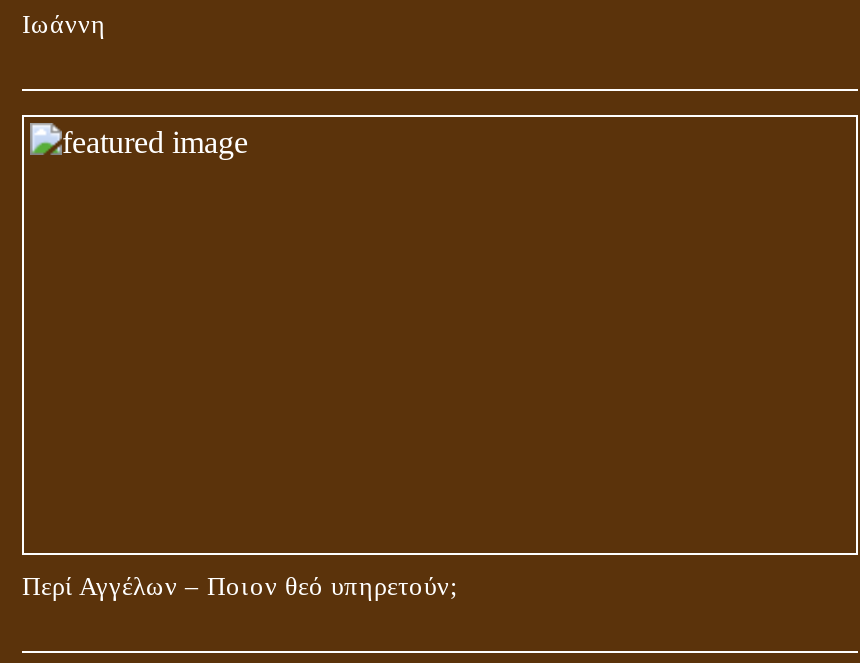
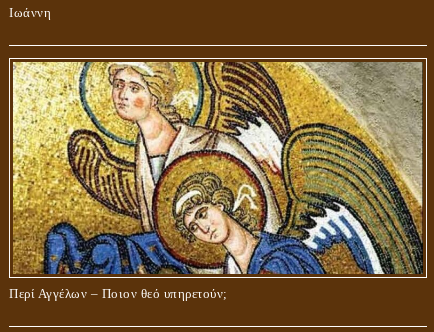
+ [image]
